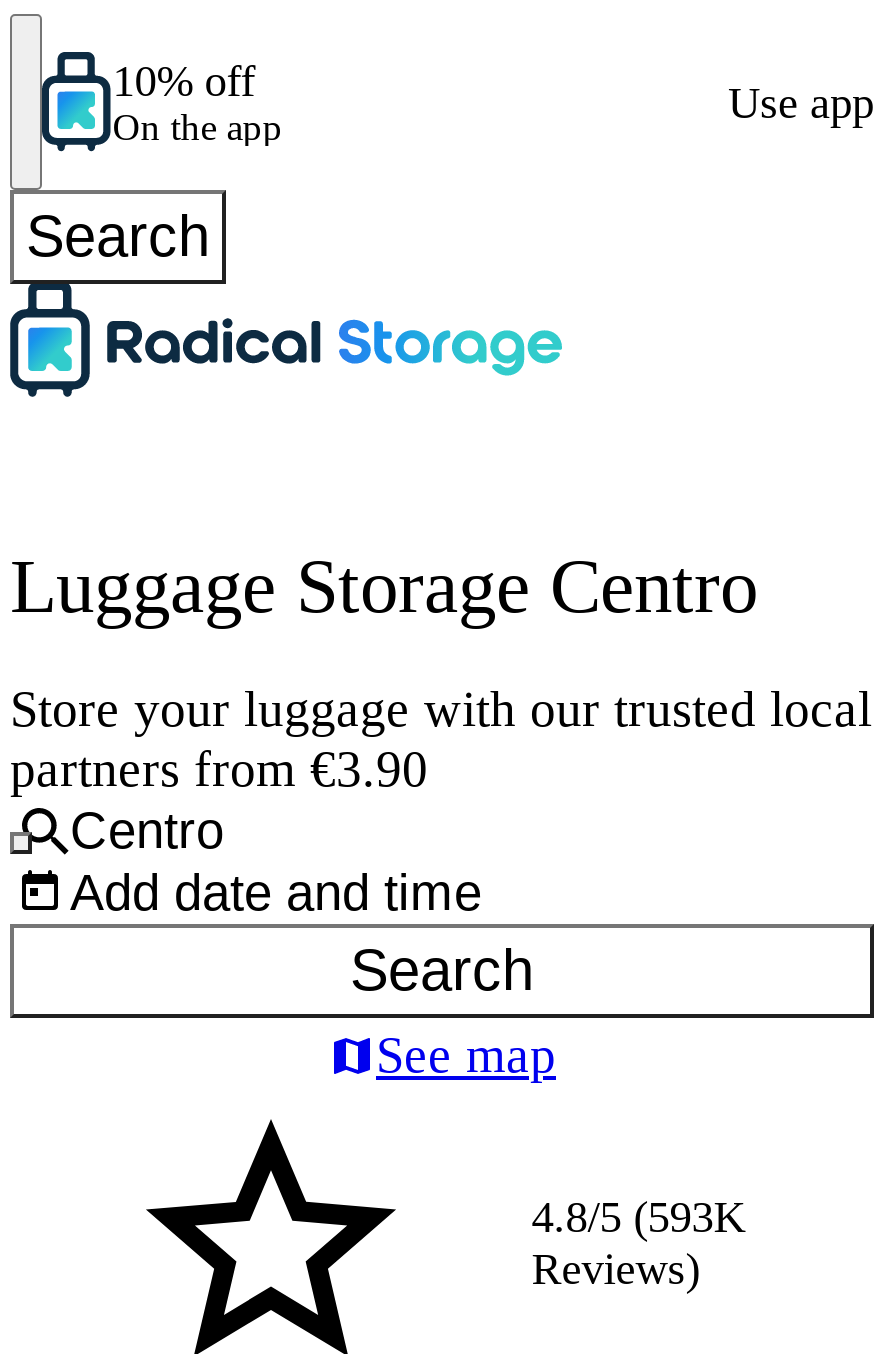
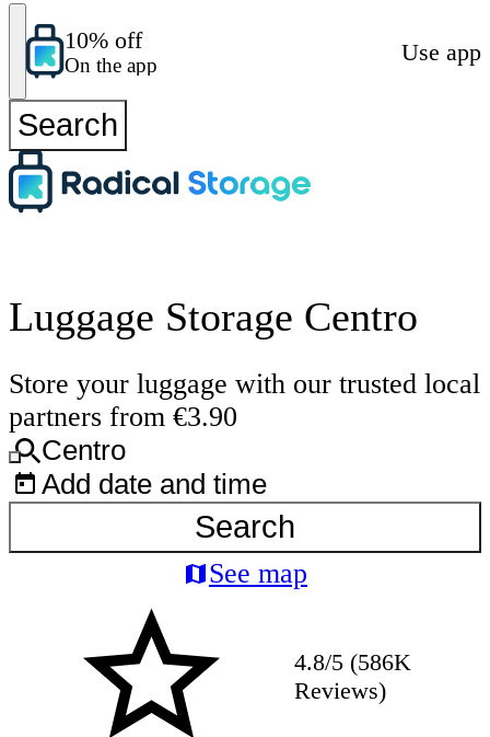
- 4.8/5 (593K
+ 4.8/5 (586K
